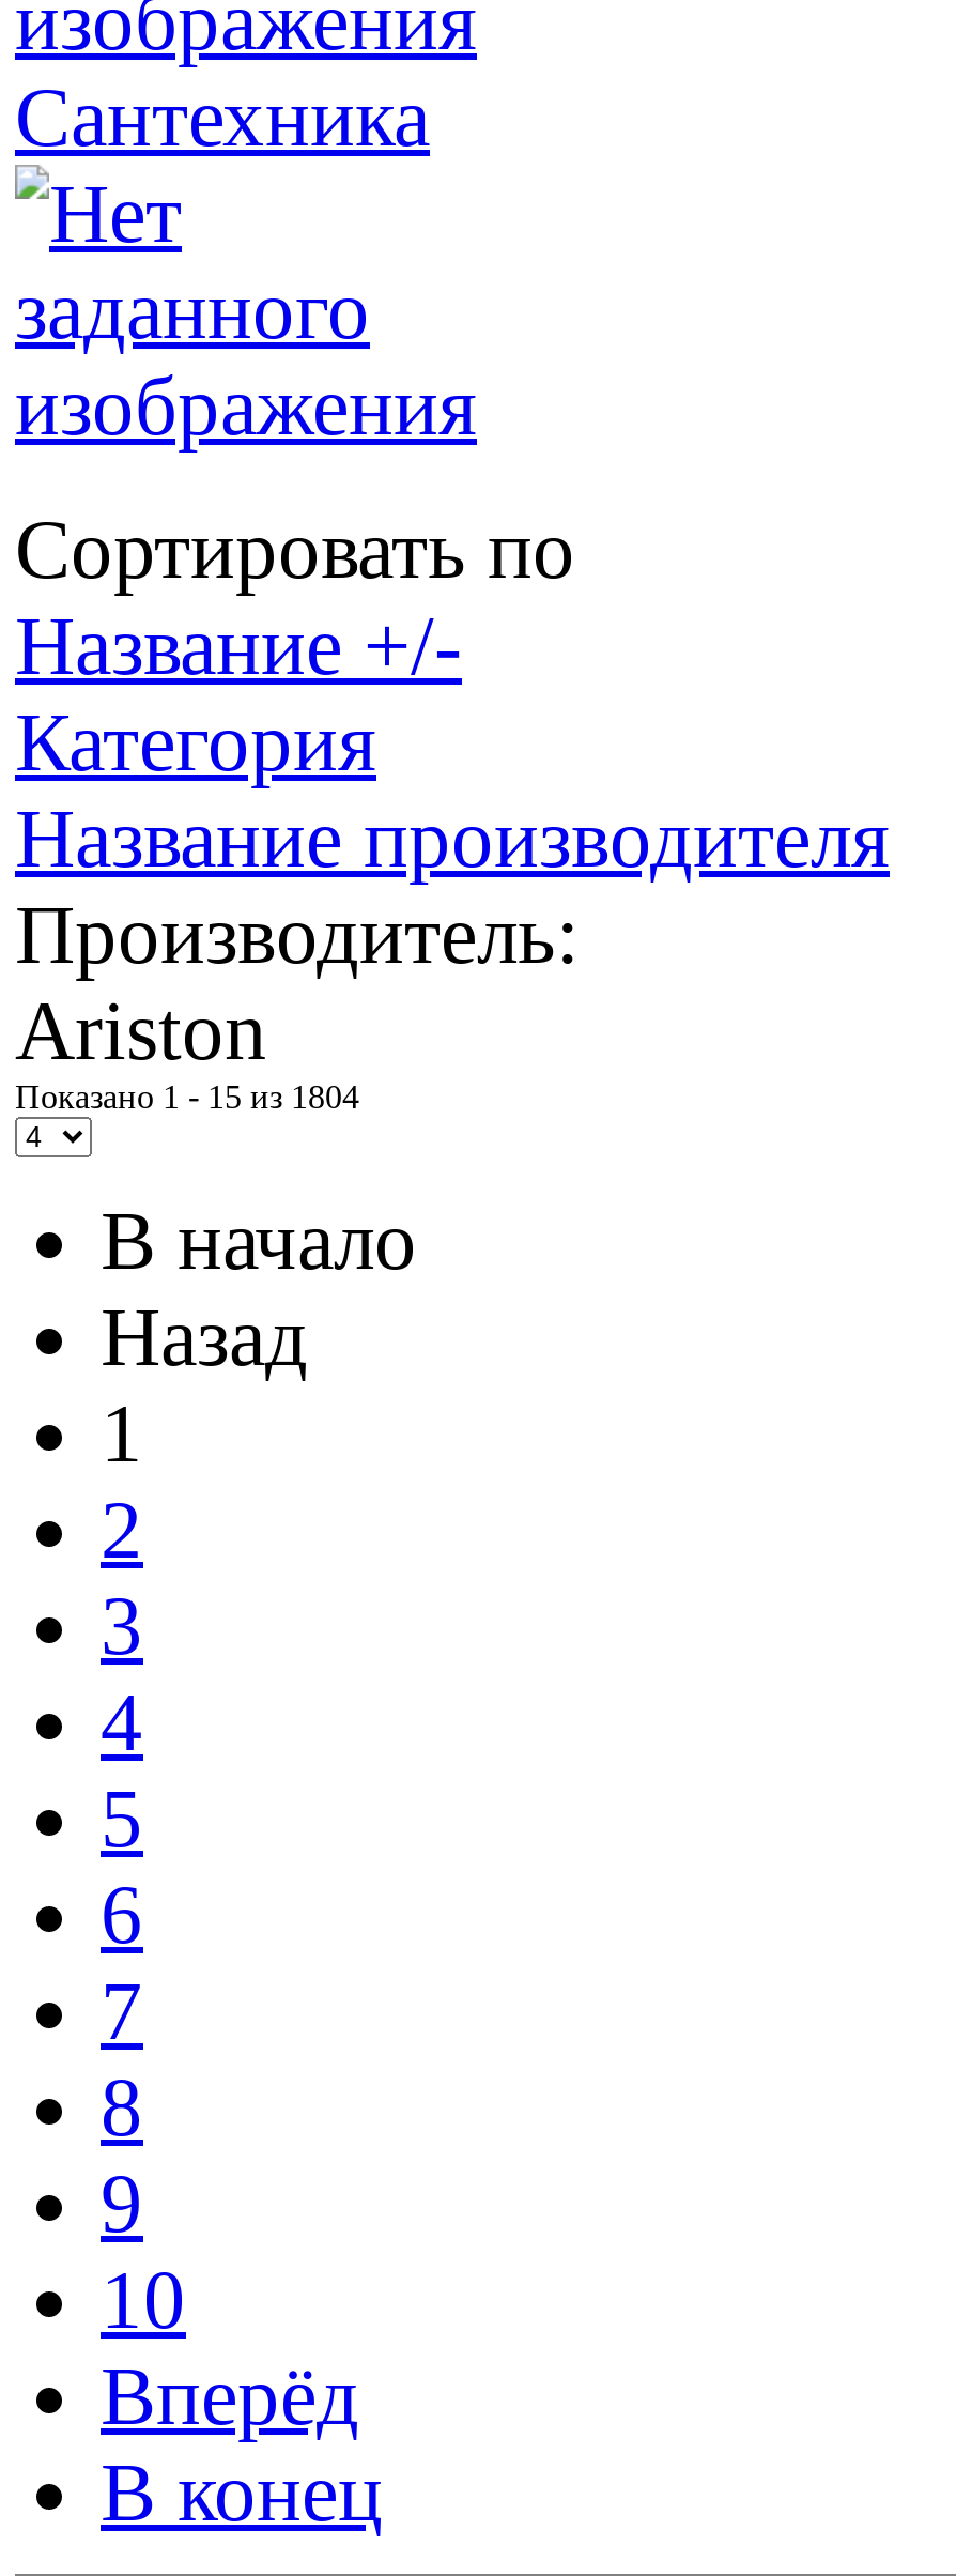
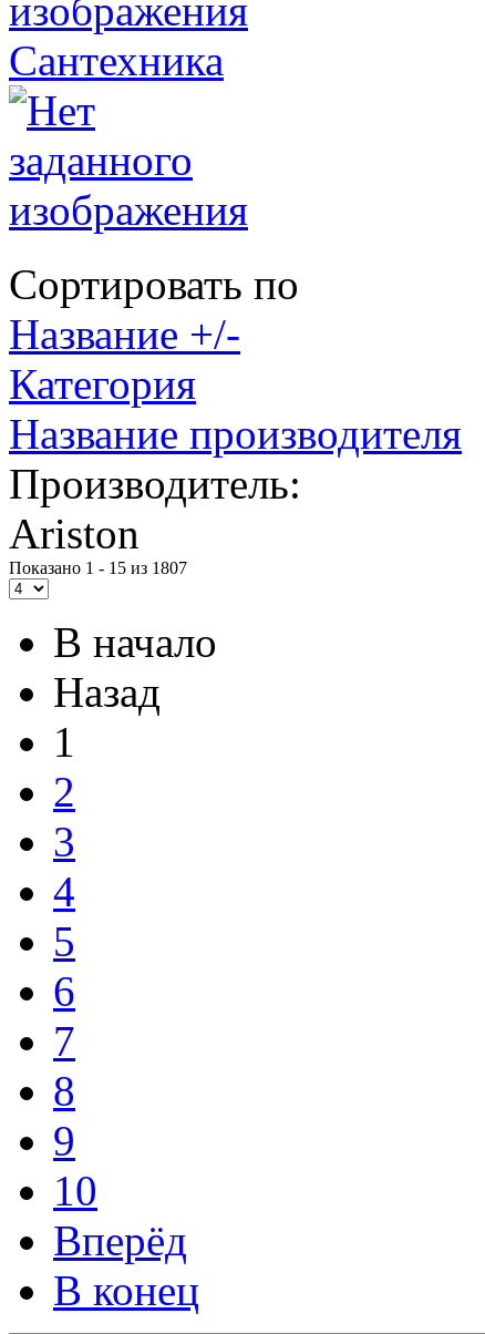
- Показано 1 - 15 из 1804
+ Показано 1 - 15 из 1807
